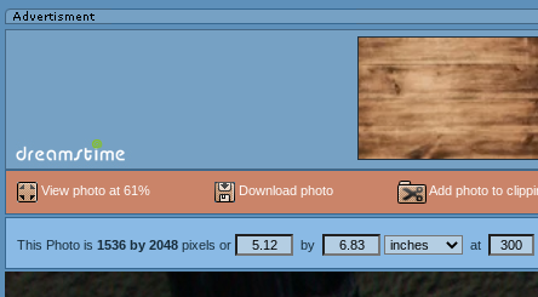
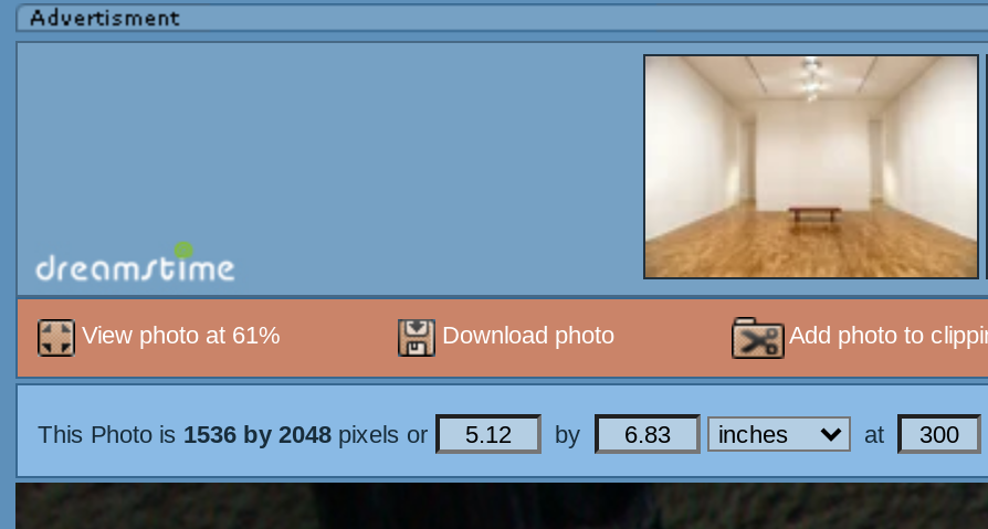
- [image]
+ [image]
